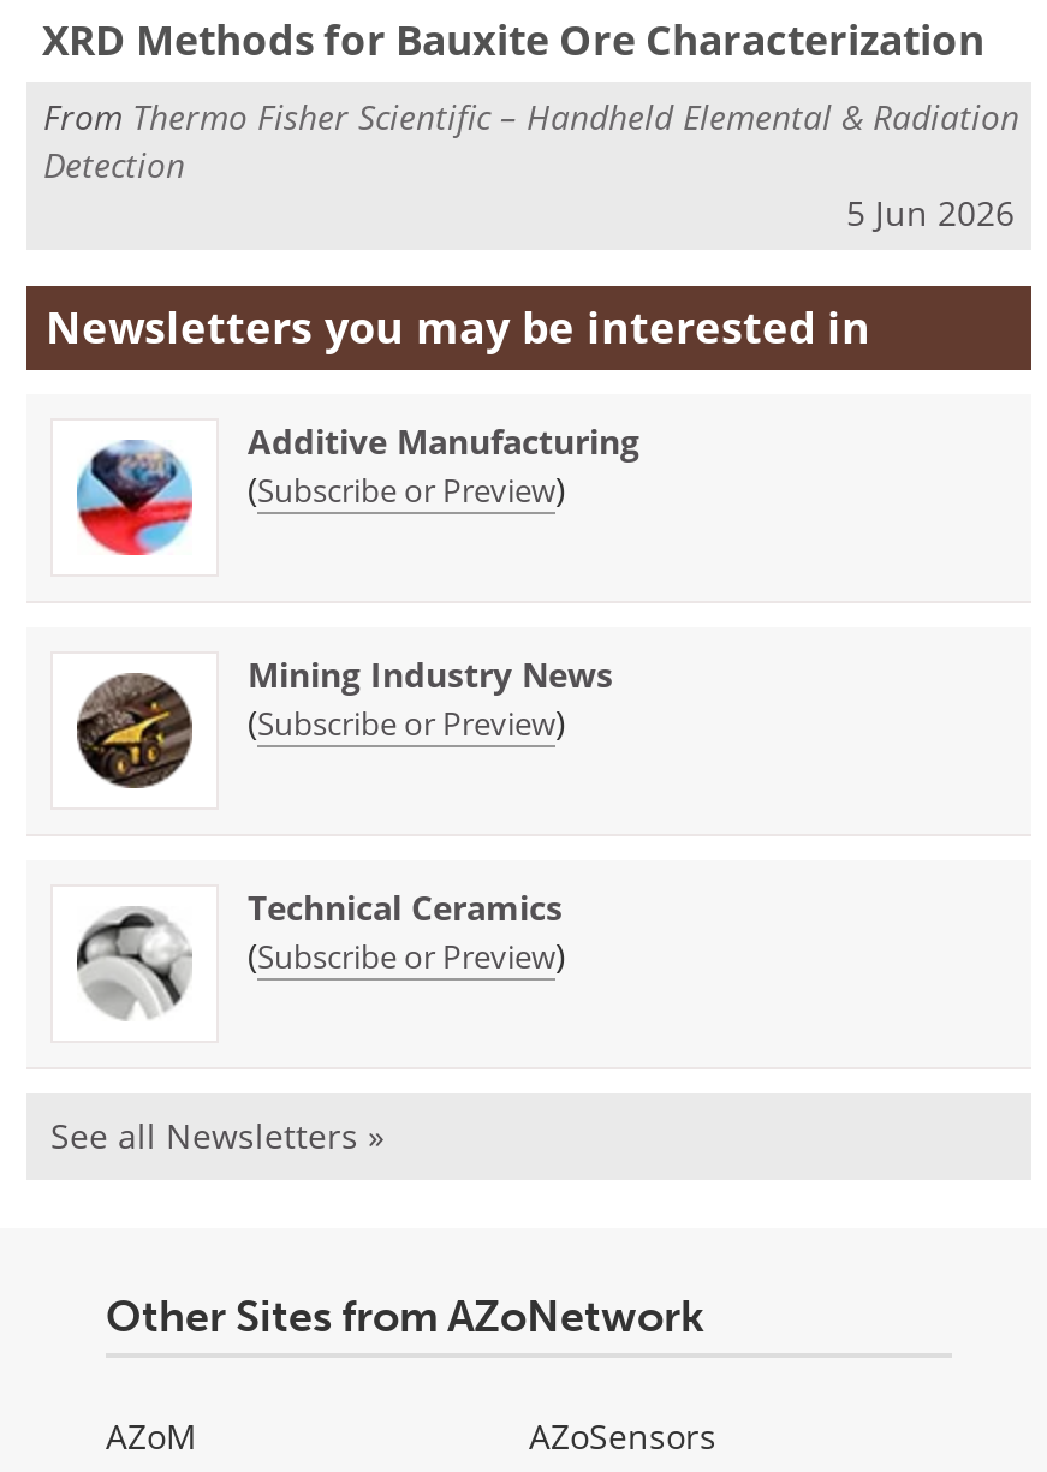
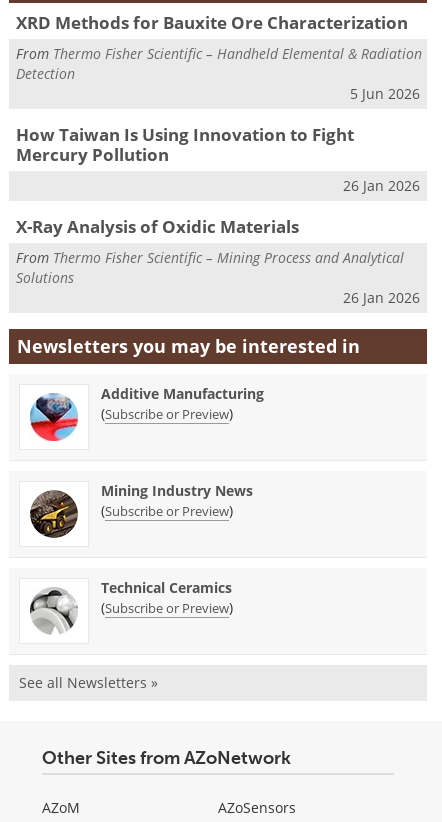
+ How Taiwan Is Using Innovation to Fight
+ Mercury Pollution
+ 26 Jan 2026
+ X-Ray Analysis of Oxidic Materials
+ From Thermo Fisher Scientific – Mining Process and Analytical
+ Solutions
+ 26 Jan 2026
